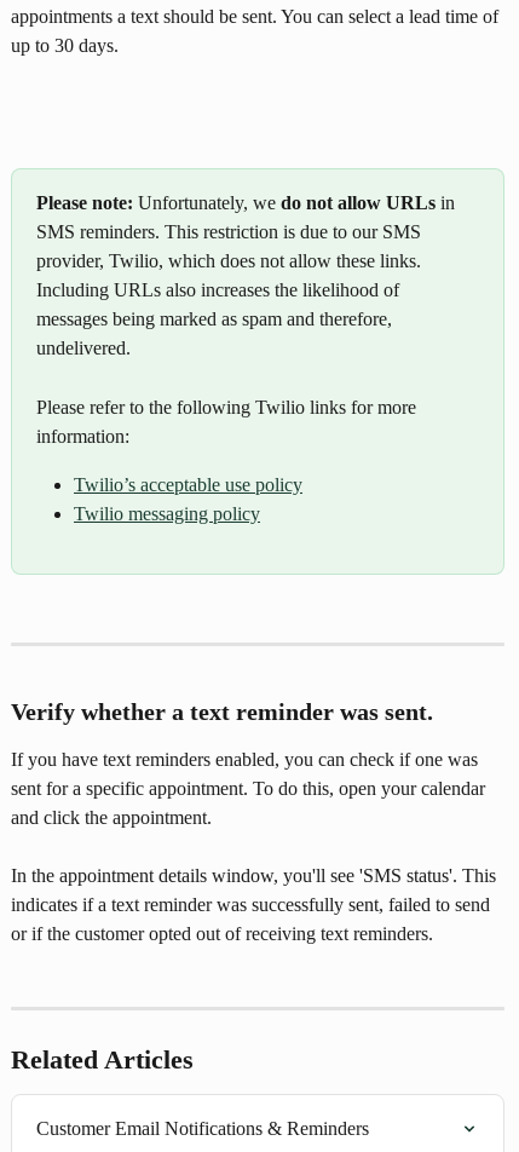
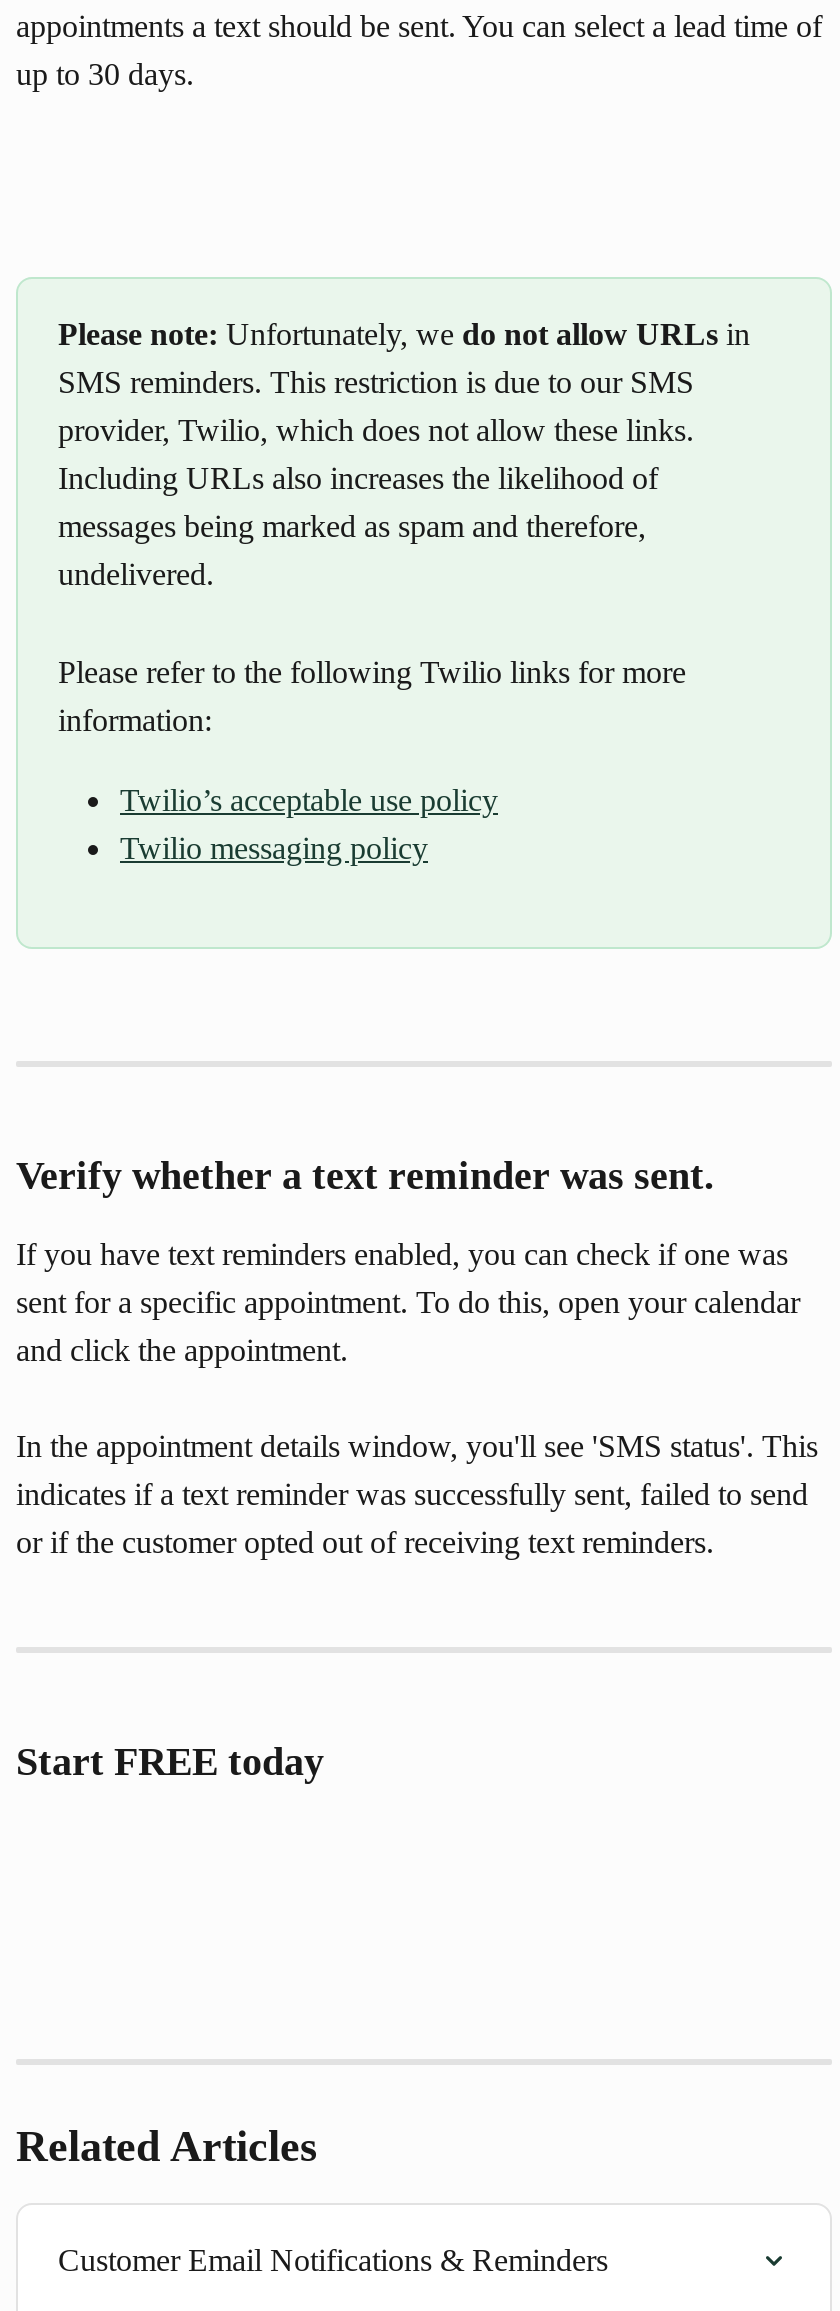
+ Start FREE today
